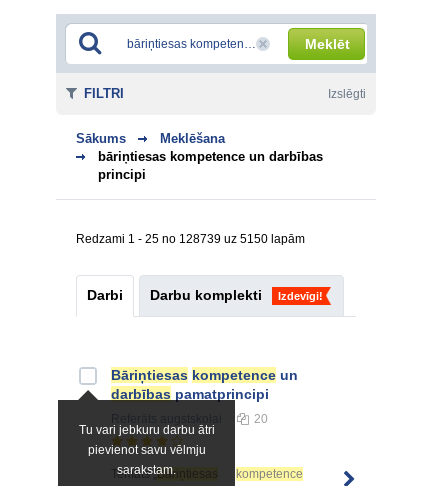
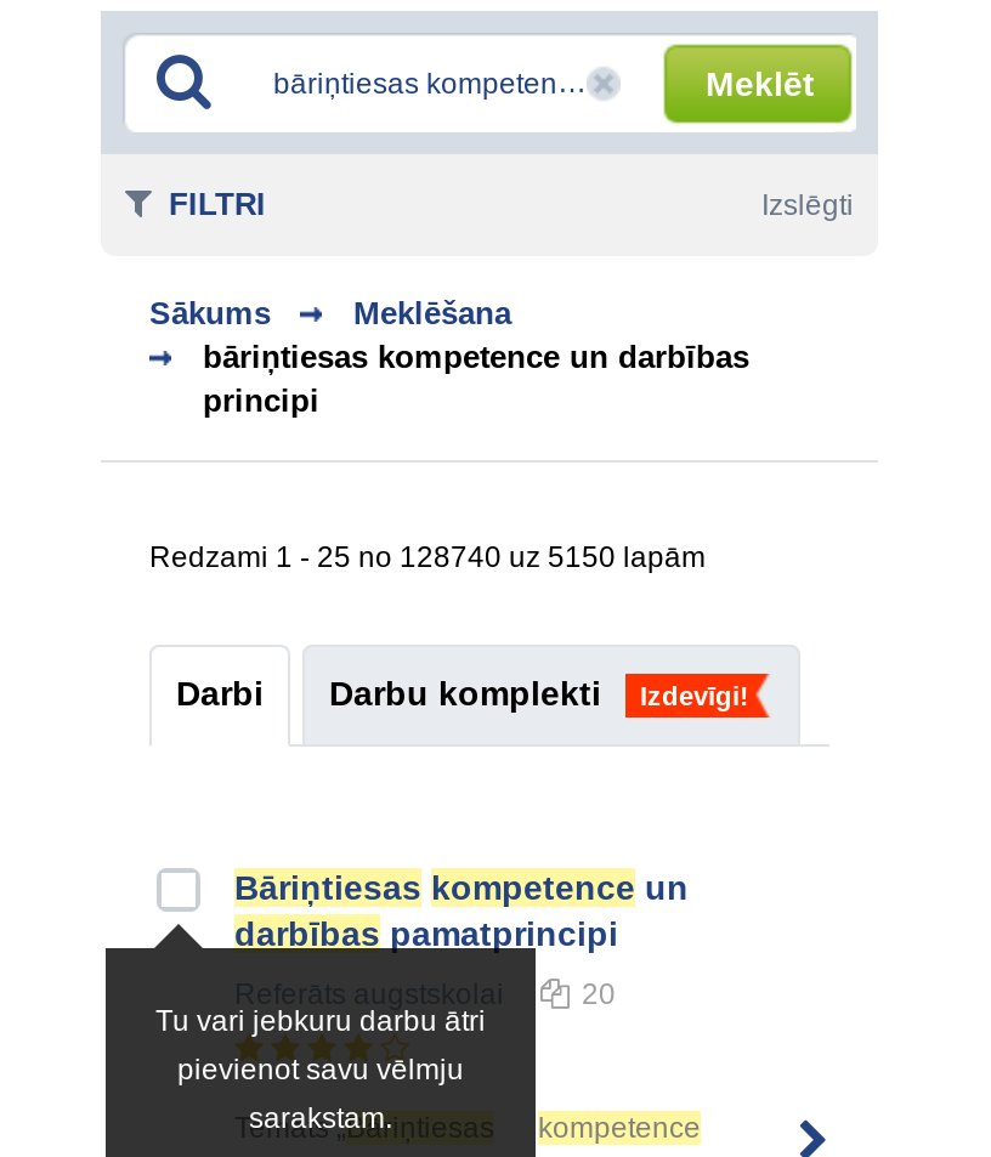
- Redzami 1 - 25 no 128739 uz 5150 lapām
+ Redzami 1 - 25 no 128740 uz 5150 lapām
